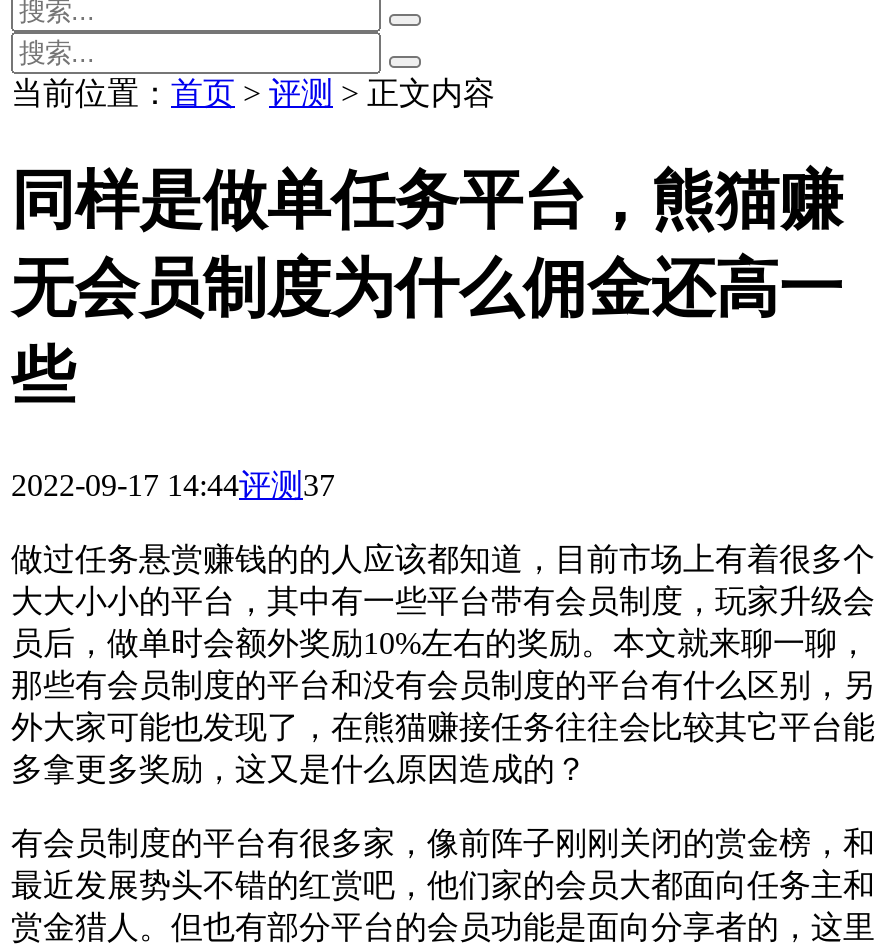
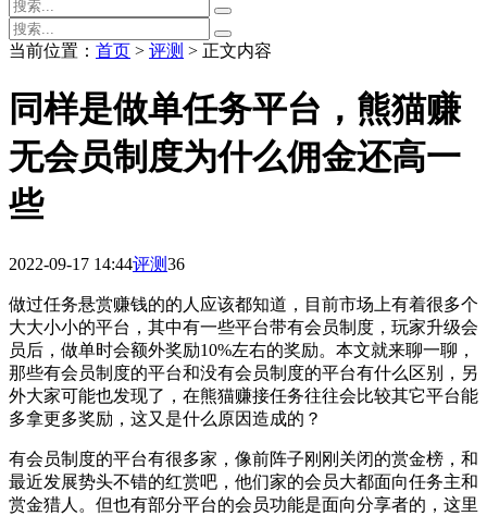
- 2022-09-17 14:44评测37
+ 2022-09-17 14:44评测36
